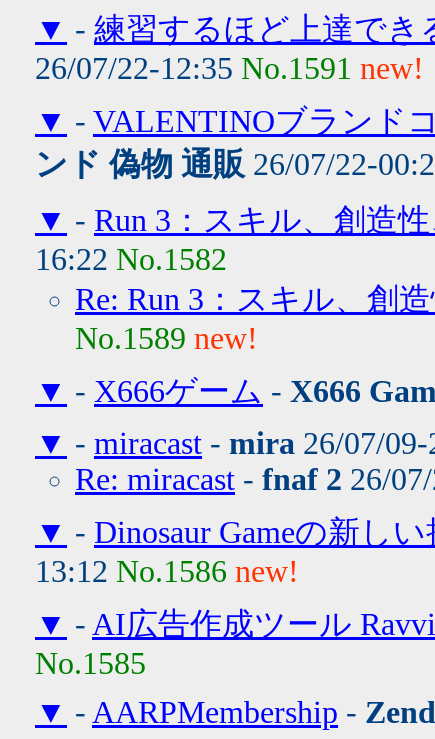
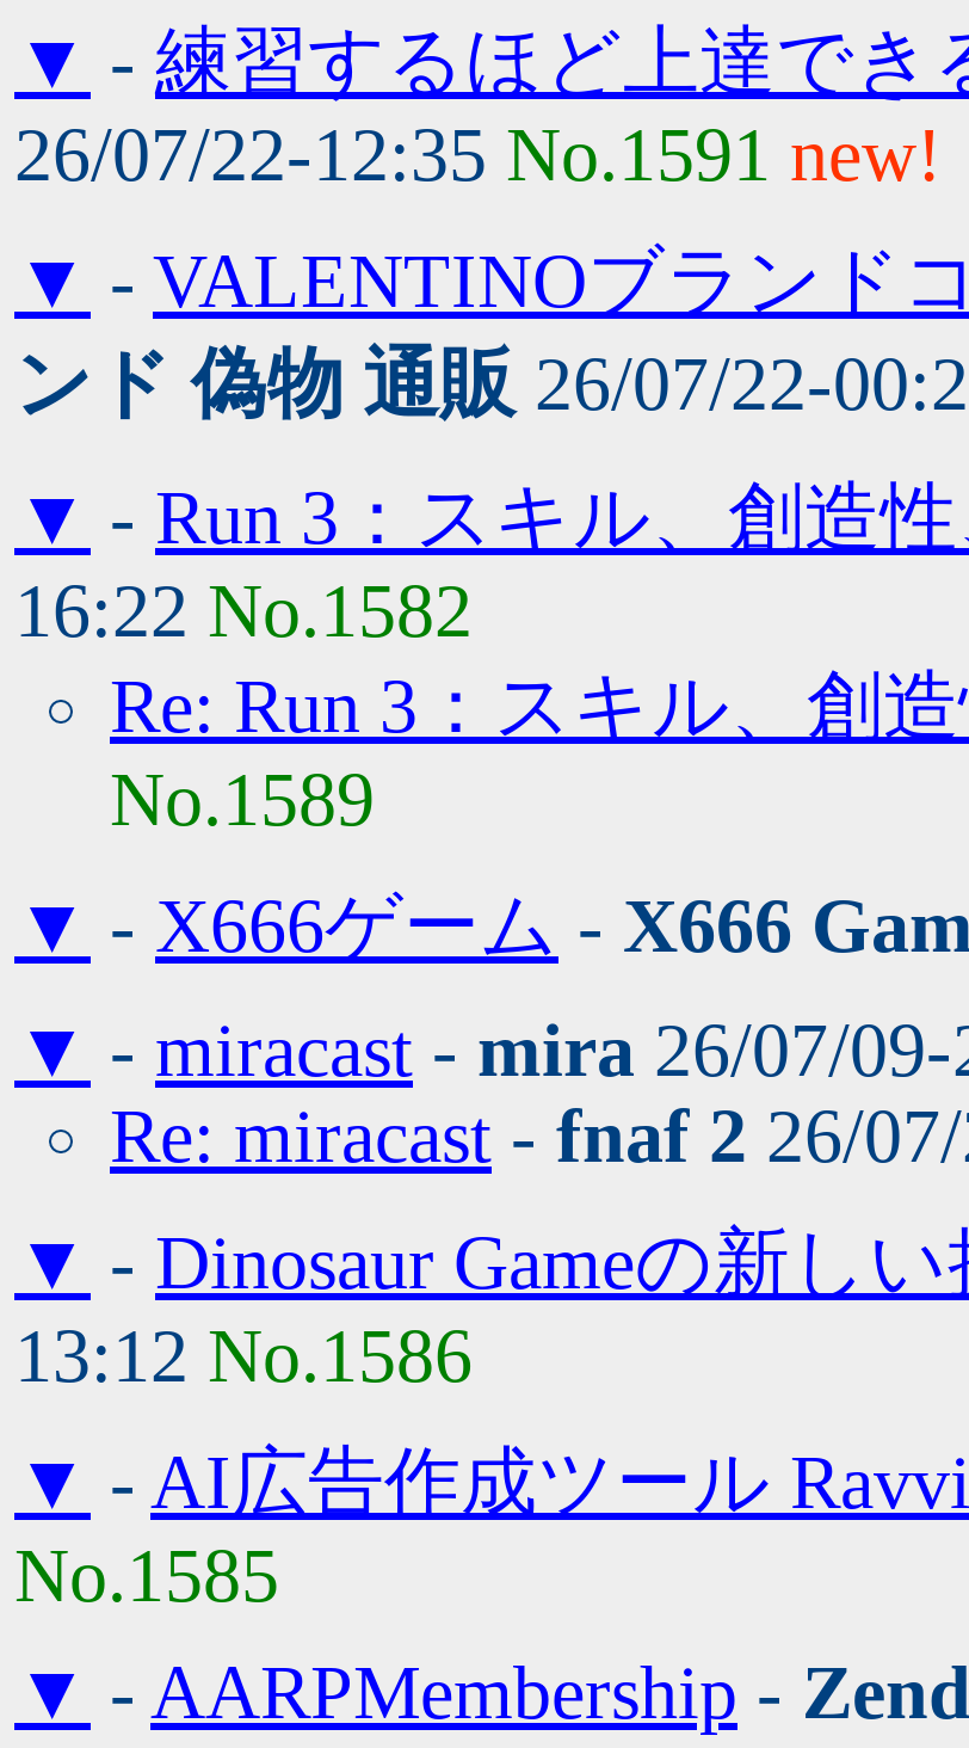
- No.1589 new!
+ No.1589

- 13:12 No.1586 new!
+ 13:12 No.1586
